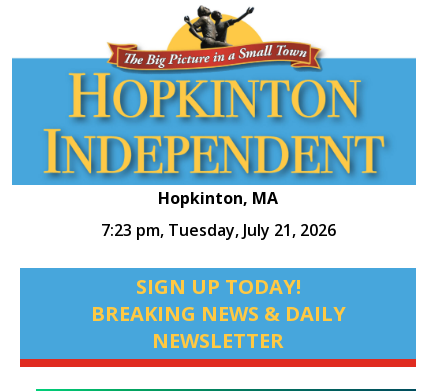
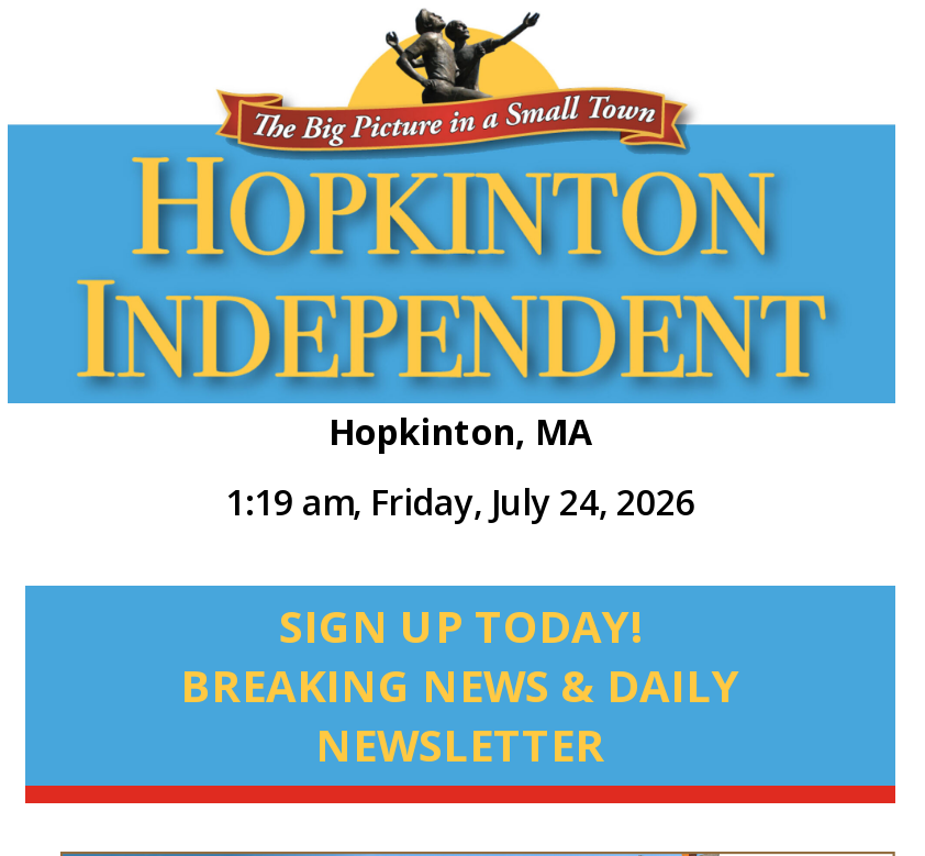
- 7:23 pm, Tuesday, July 21, 2026
+ 1:19 am, Friday, July 24, 2026
